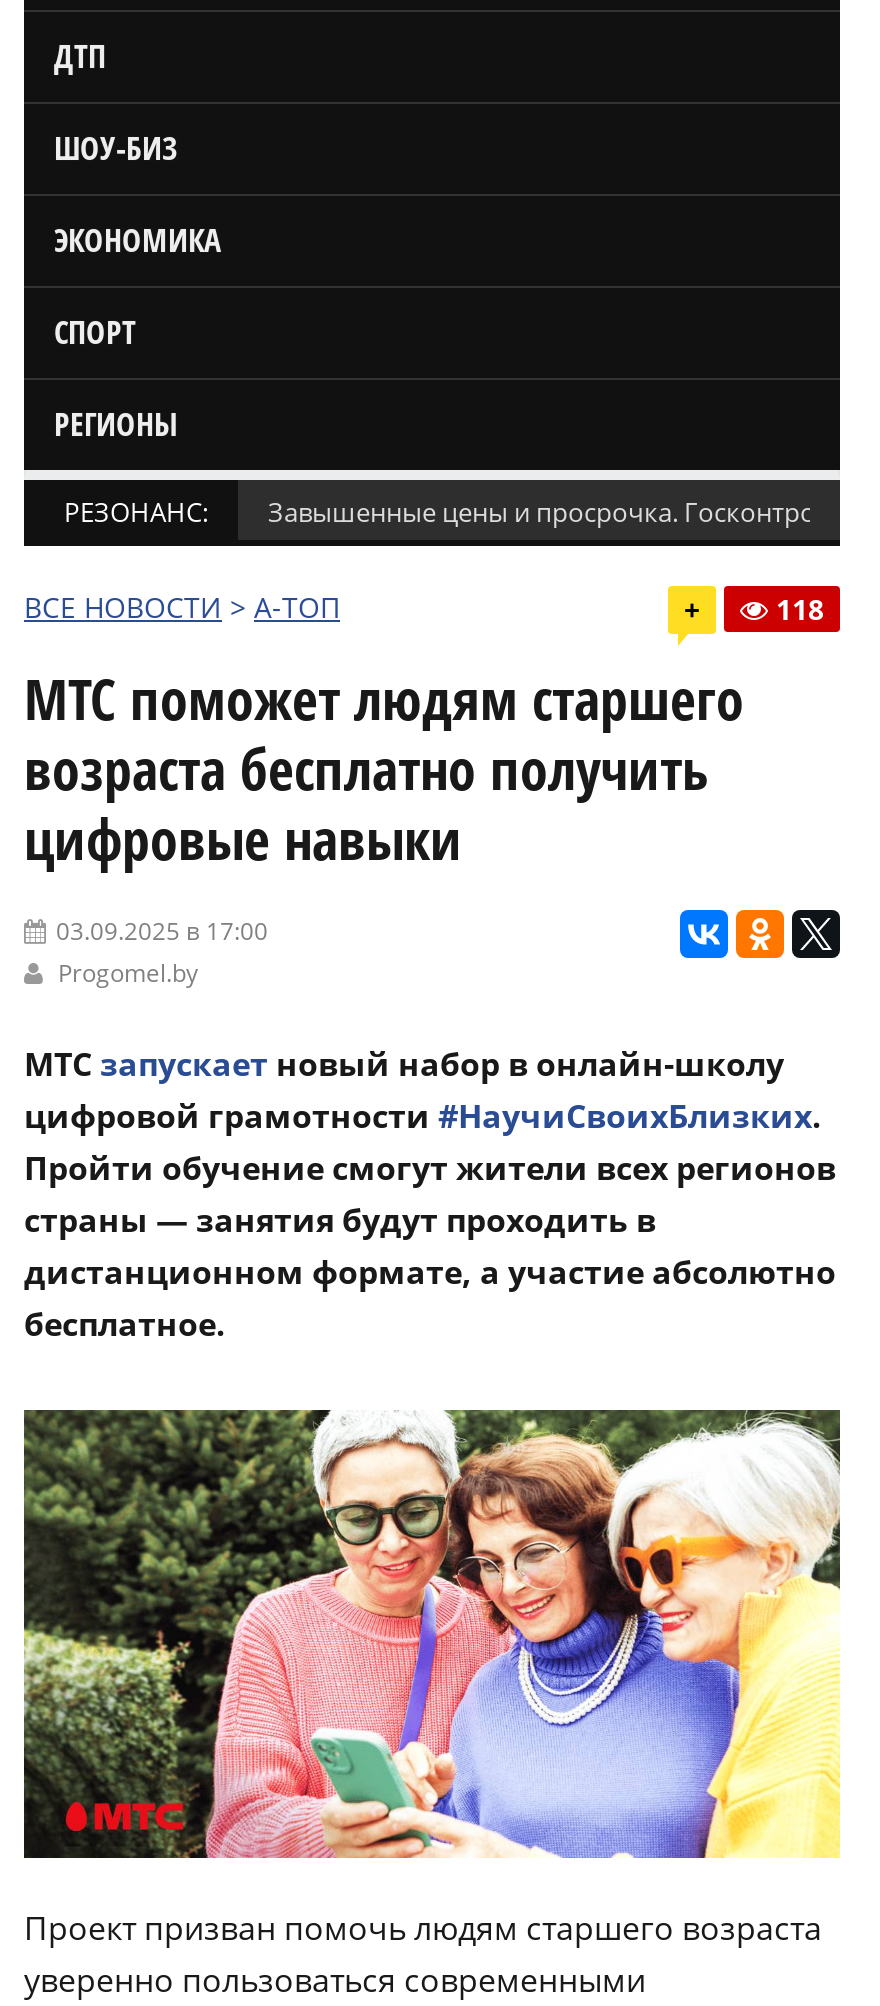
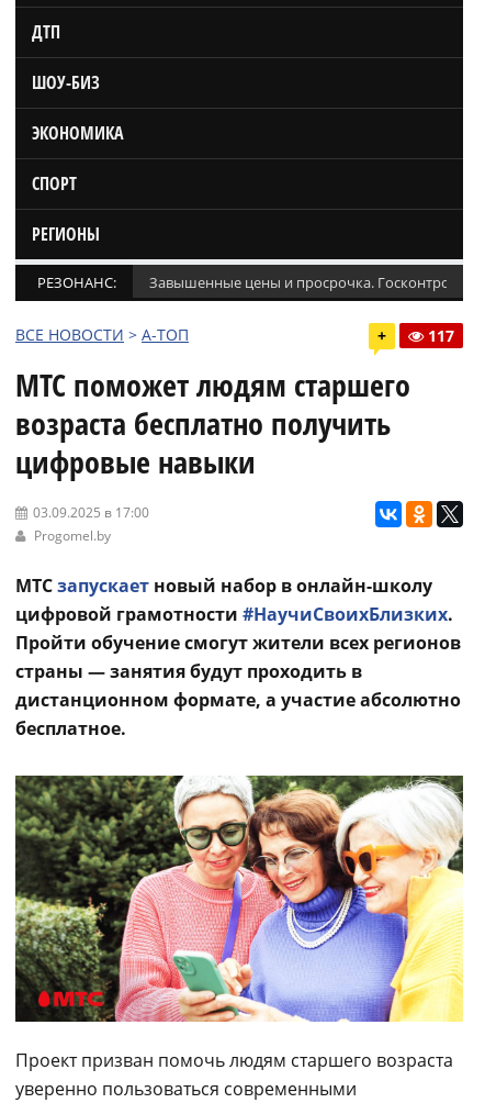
- 118
+ 117
